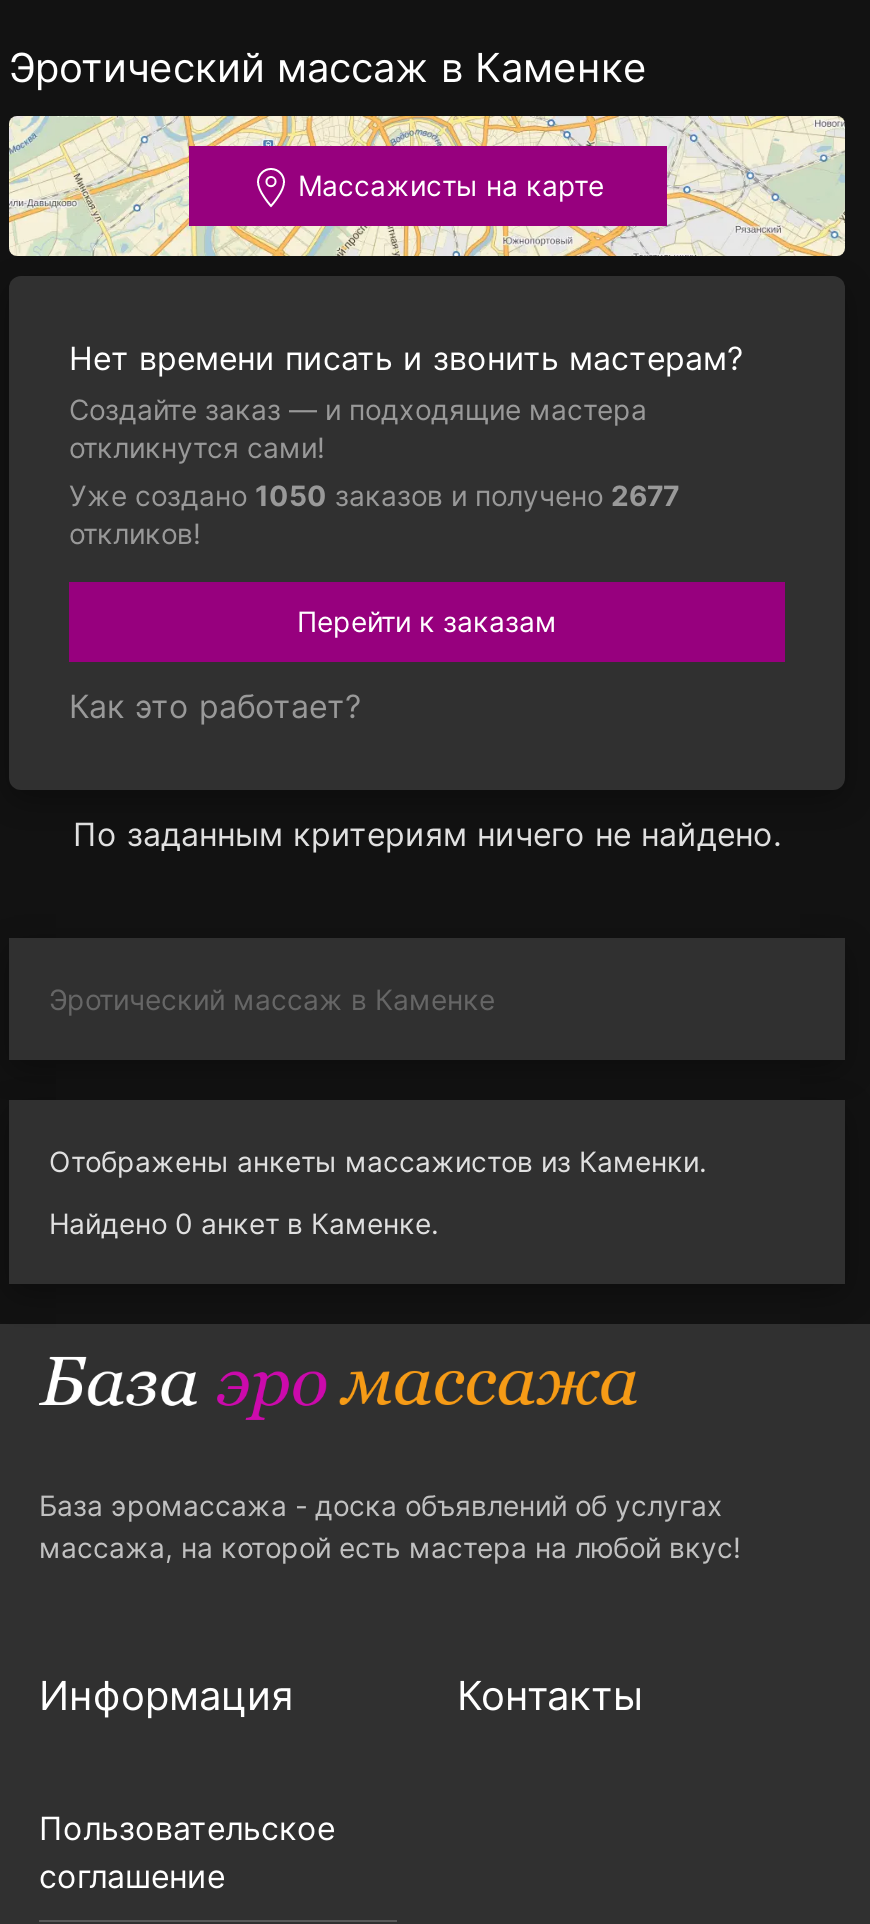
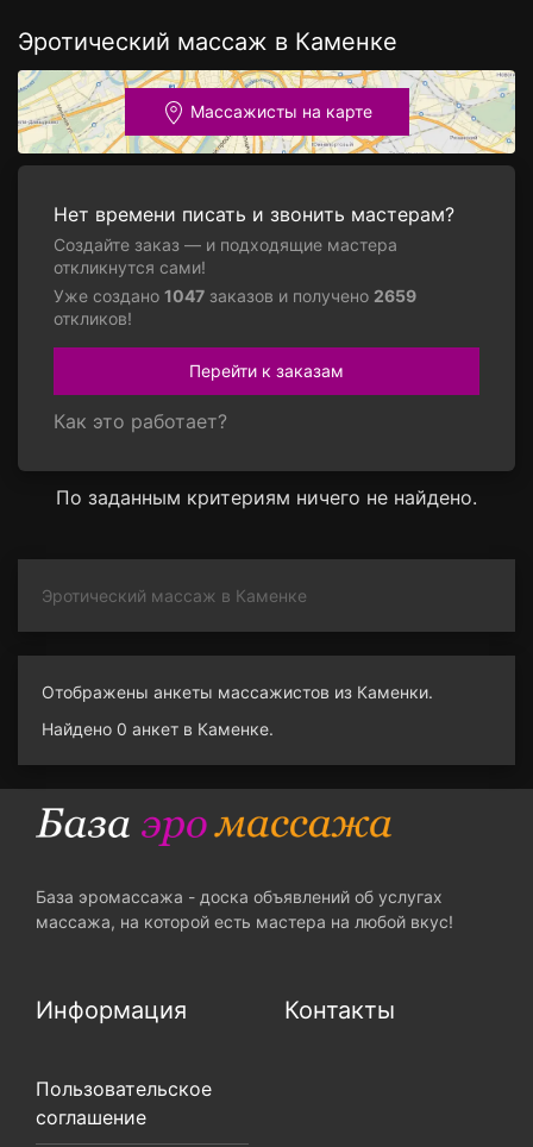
- Уже создано 1050 заказов и получено 2677
+ Уже создано 1047 заказов и получено 2659
